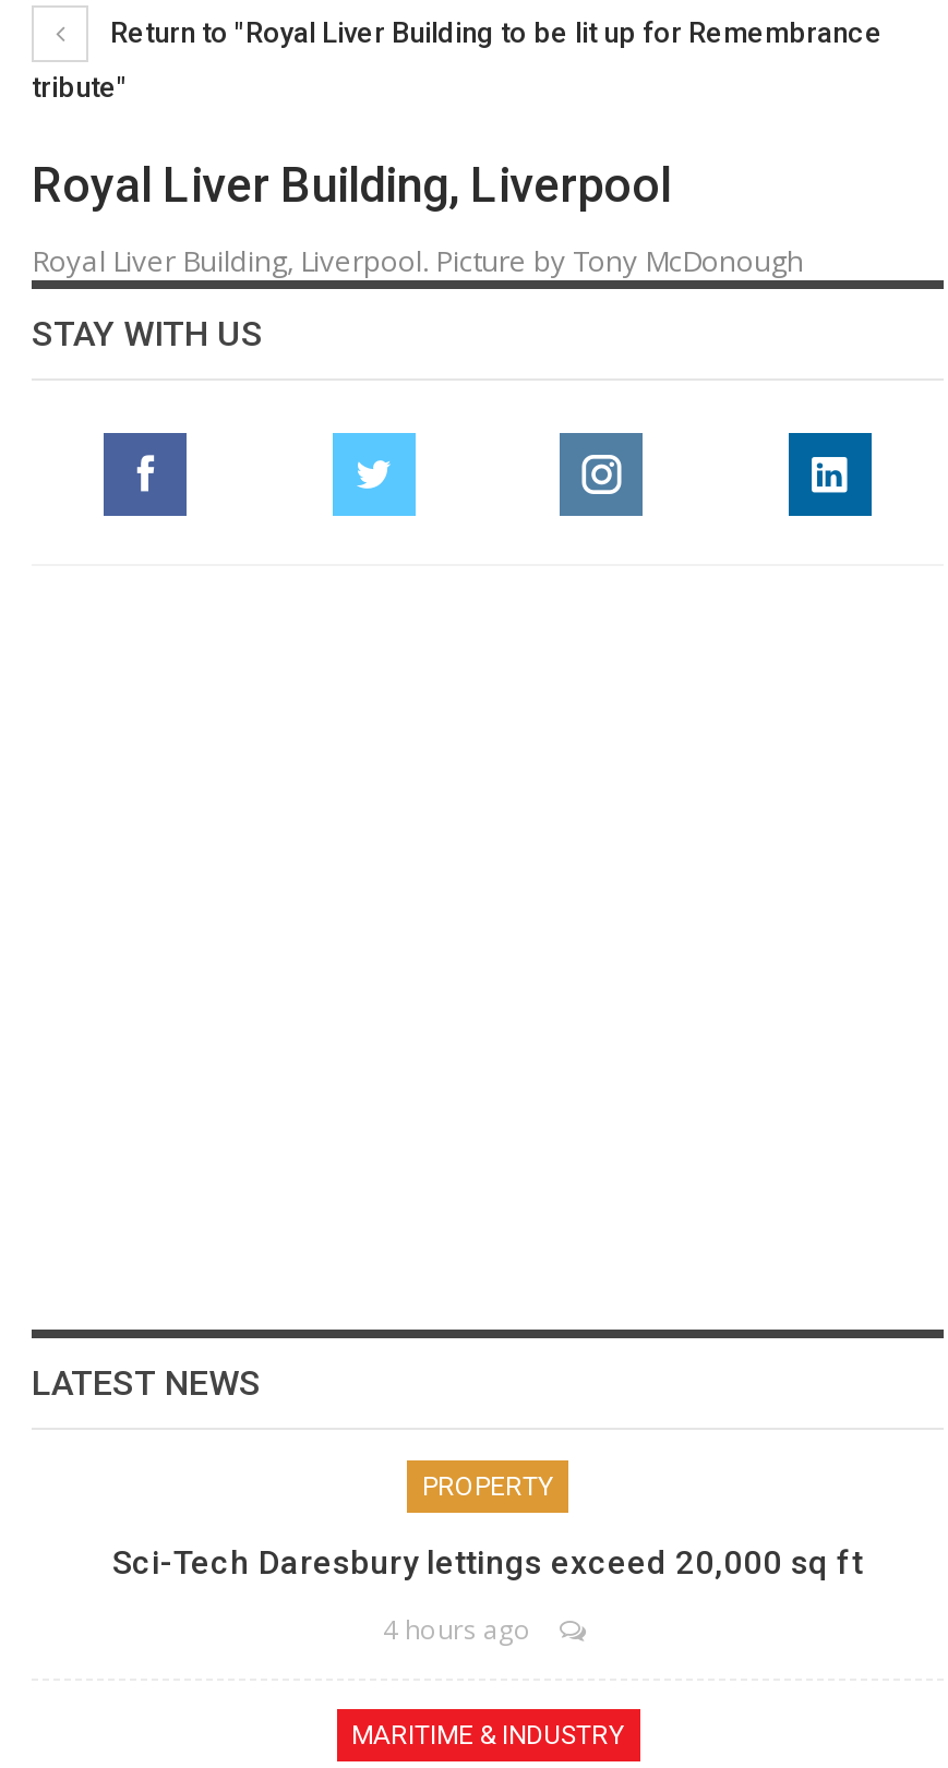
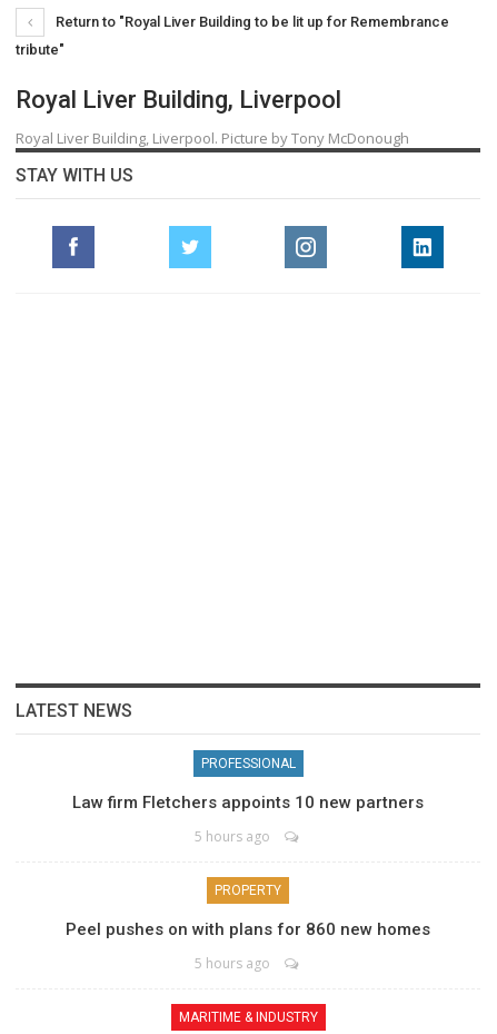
+ PROFESSIONAL
+ Law firm Fletchers appoints 10 new partners
+ 5 hours ago

- Sci-Tech Daresbury lettings exceed 20,000 sq ft
+ Peel pushes on with plans for 860 new homes

- 4 hours ago
+ 5 hours ago
